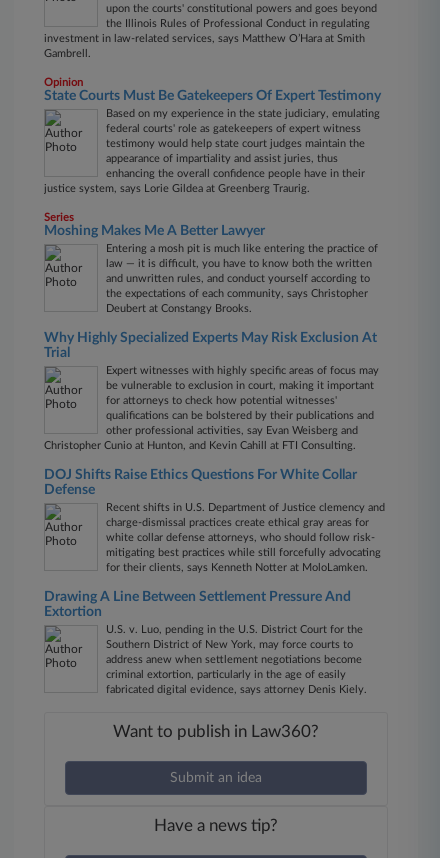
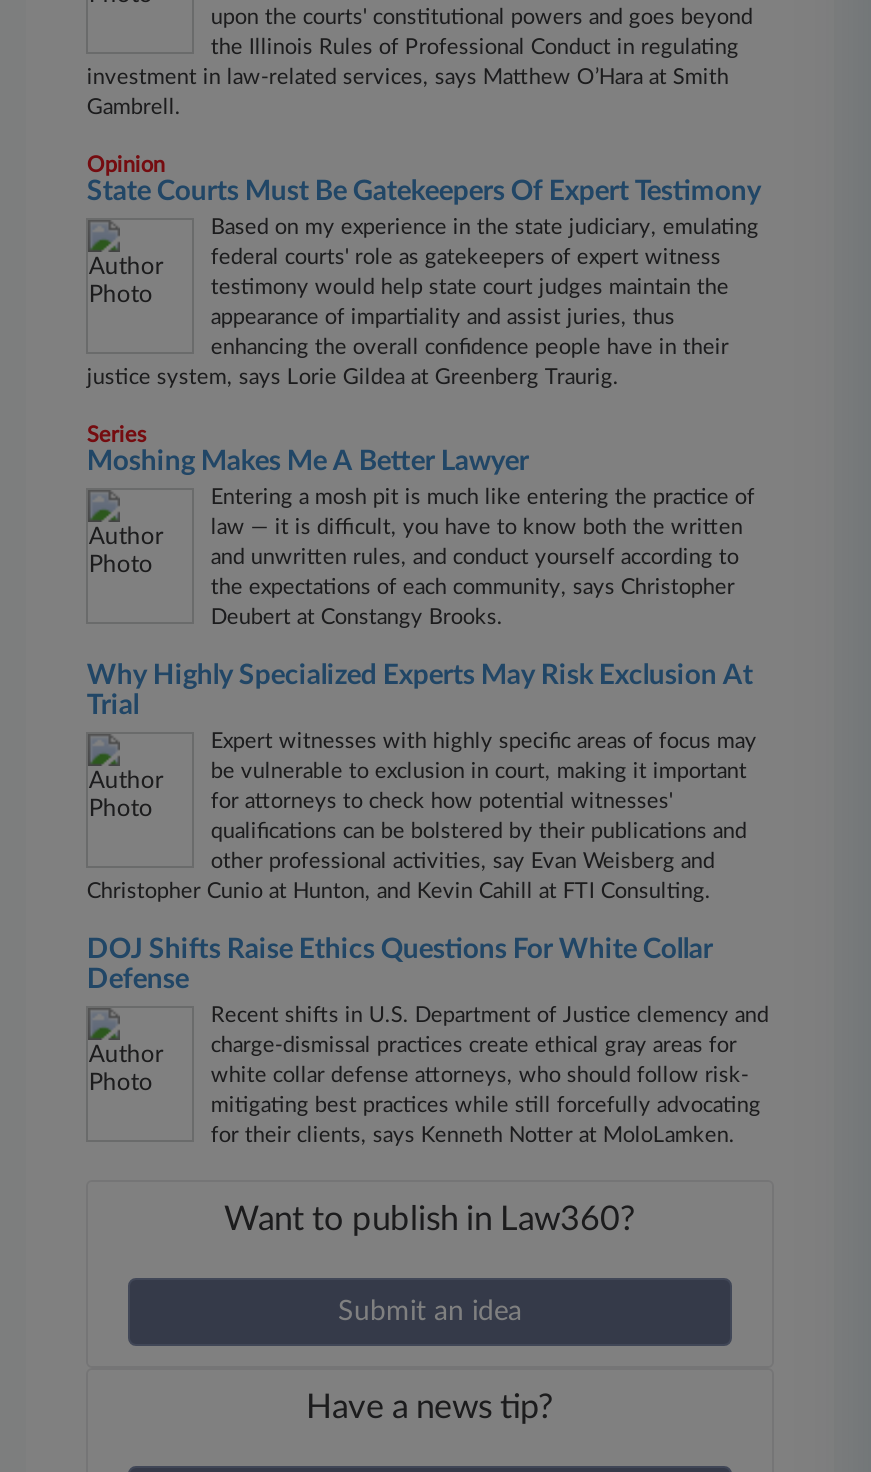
- Drawing A Line Between Settlement Pressure And
- Extortion
- U.S. v. Luo, pending in the U.S. District Court for the
- Southern District of New York, may force courts to
- address anew when settlement negotiations become
- criminal extortion, particularly in the age of easily
- fabricated digital evidence, says attorney Denis Kiely.
